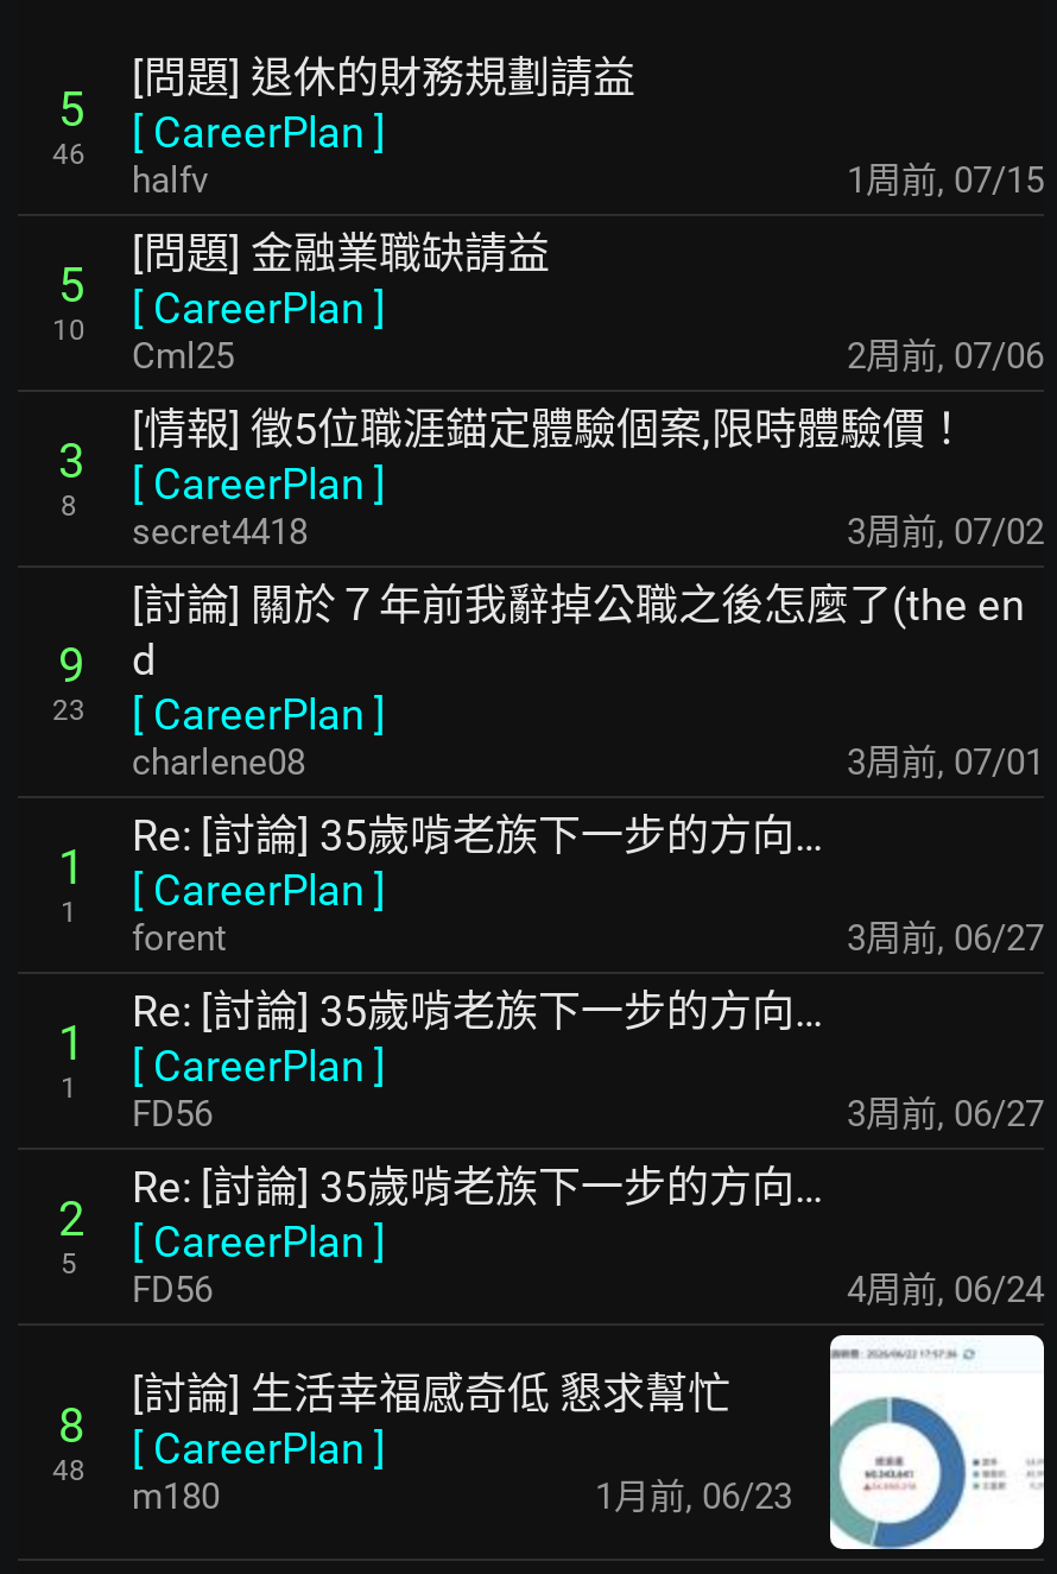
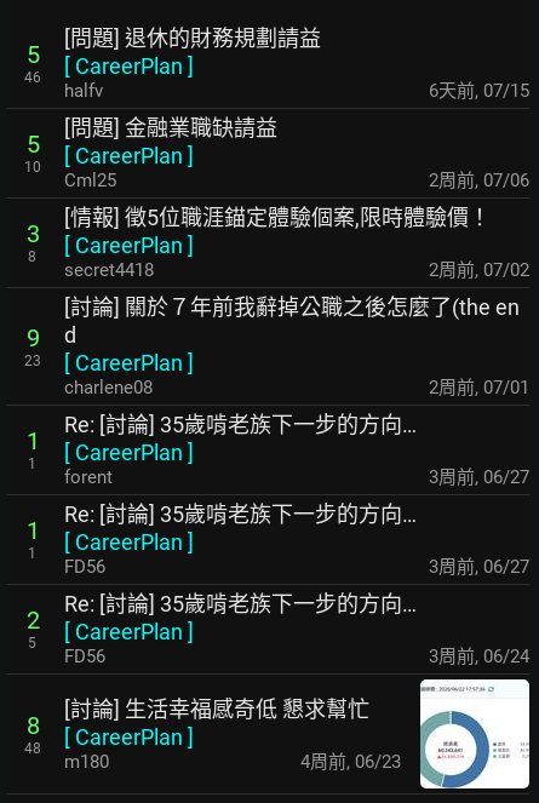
- 1周前, 07/15
+ 6天前, 07/15

- 3周前, 07/02
+ 2周前, 07/02

- 3周前, 07/01
+ 2周前, 07/01

- 4周前, 06/24
+ 3周前, 06/24

- 1月前, 06/23
+ 4周前, 06/23
